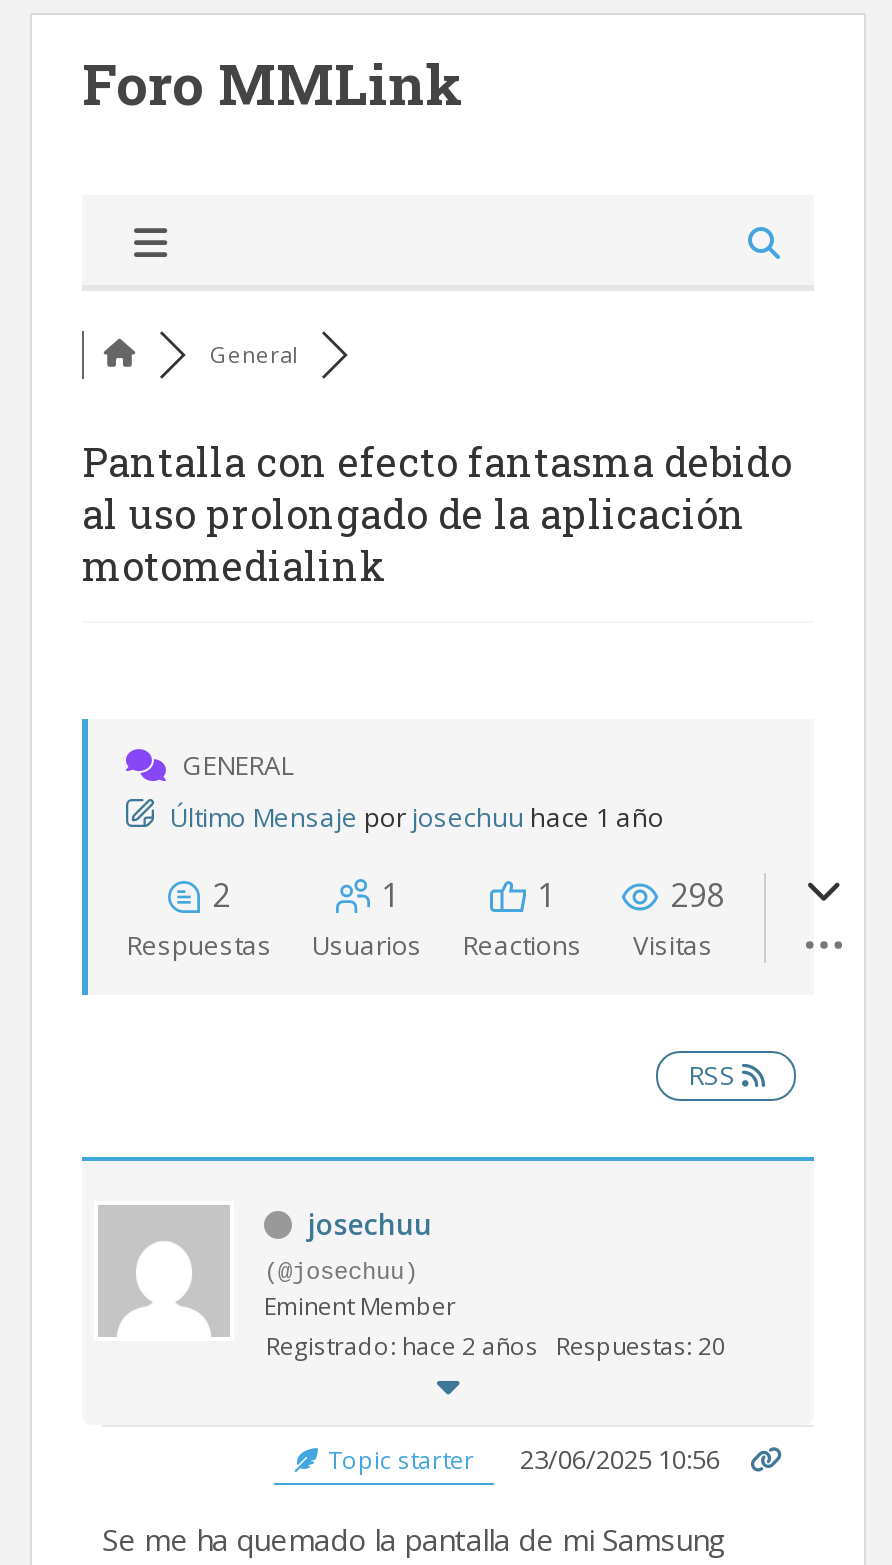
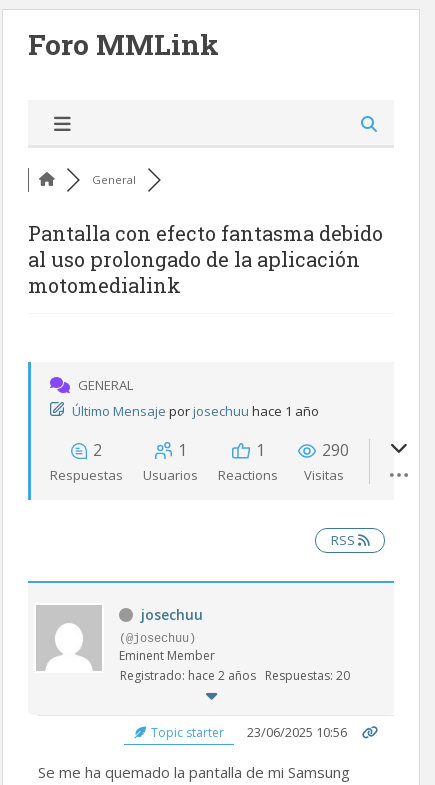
- 298
+ 290
